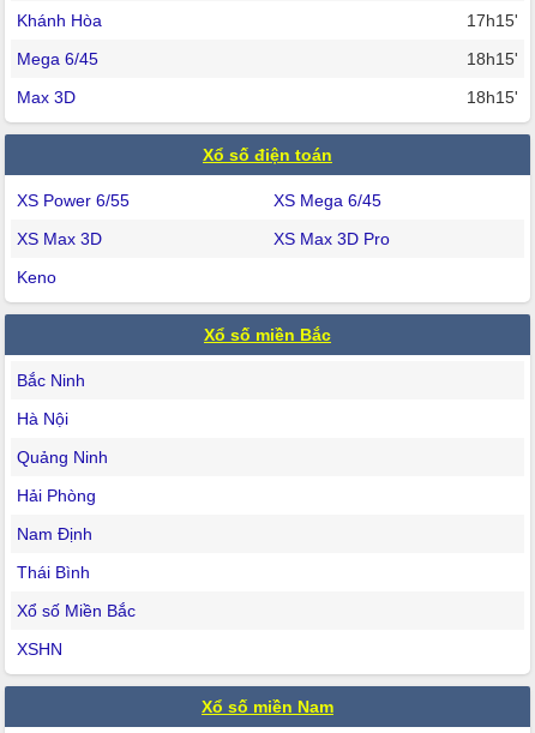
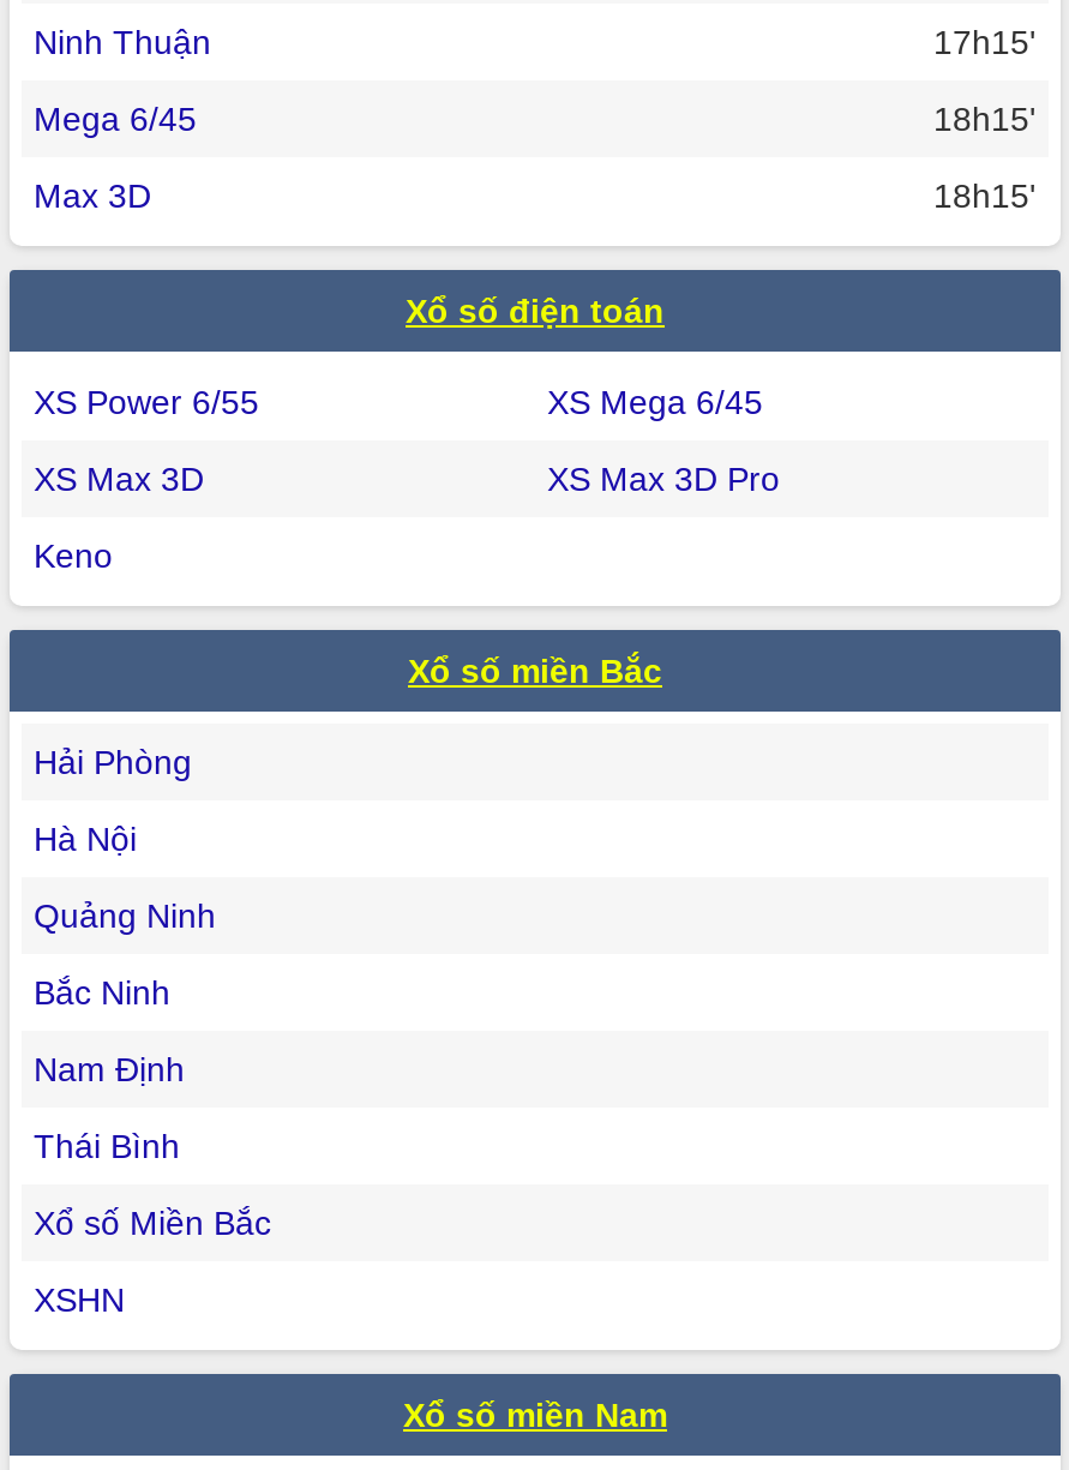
- Khánh Hòa
+ Ninh Thuận

moved down: Bắc Ninh

moved up: Hải Phòng
